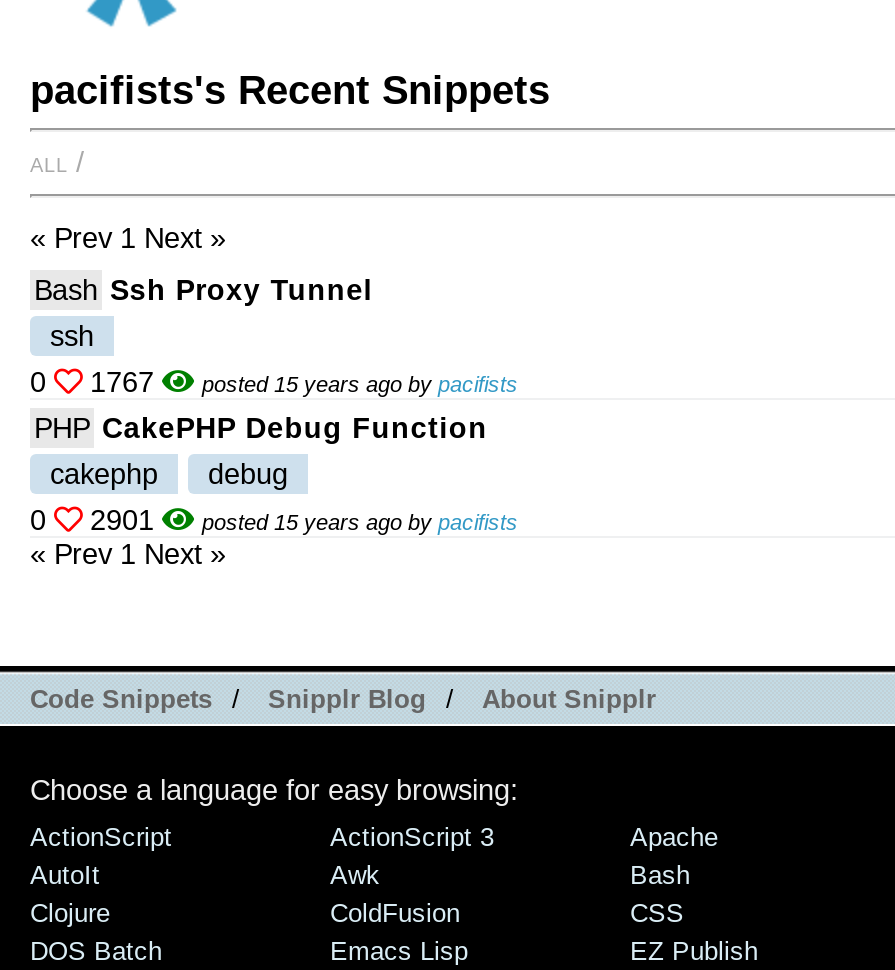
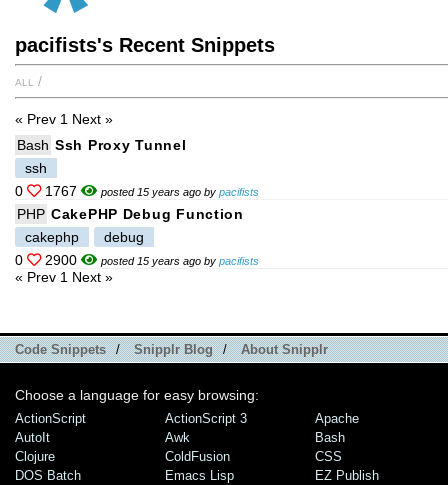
- 0 2901 posted 15 years ago by pacifists
+ 0 2900 posted 15 years ago by pacifists
